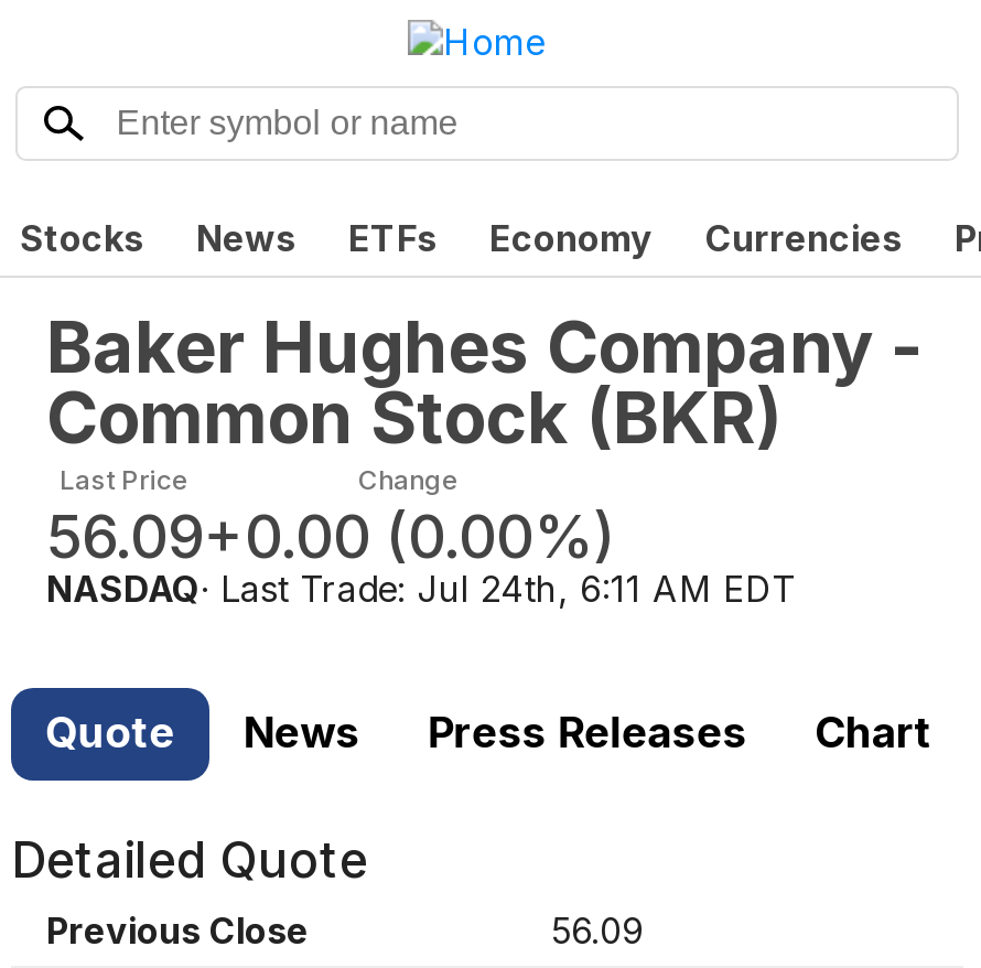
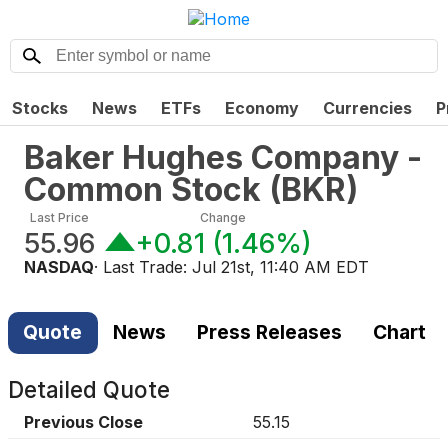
- 56.09
+ 55.96

- +0.00 (0.00%)
+ +0.81 (1.46%)

- NASDAQ · Last Trade: Jul 24th, 6:11 AM EDT
+ NASDAQ · Last Trade: Jul 21st, 11:40 AM EDT

- 56.09
+ 55.15
